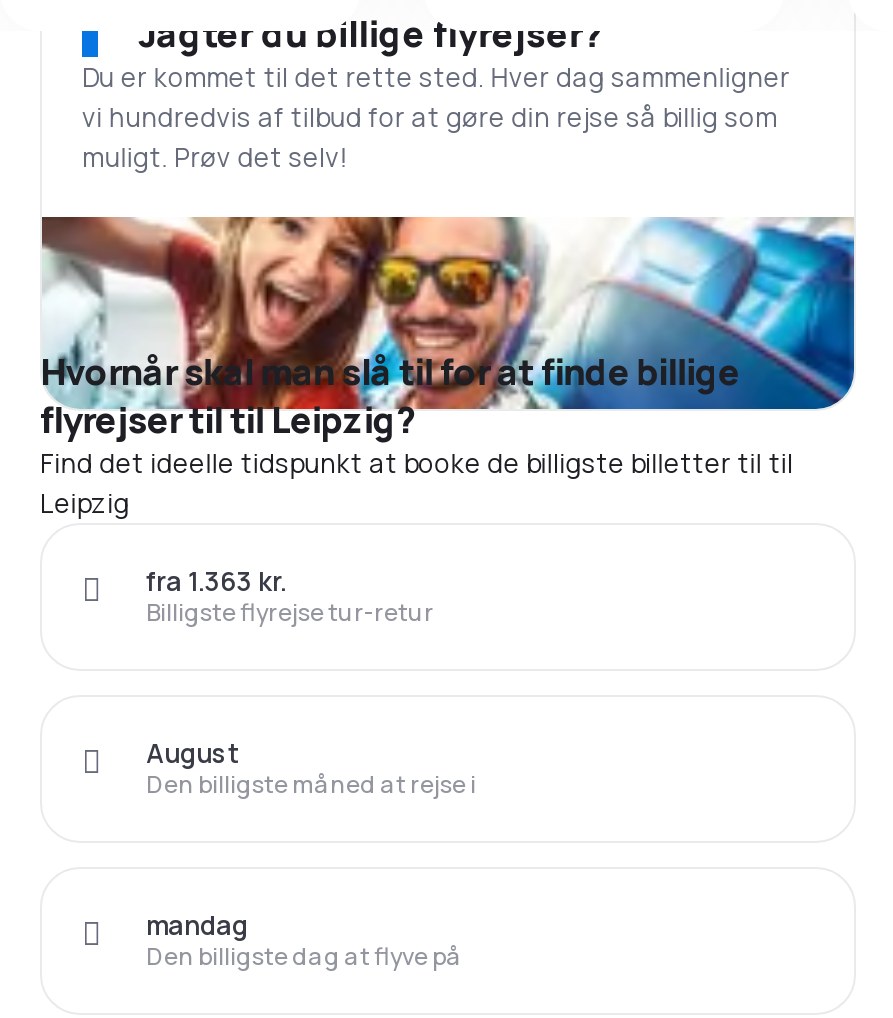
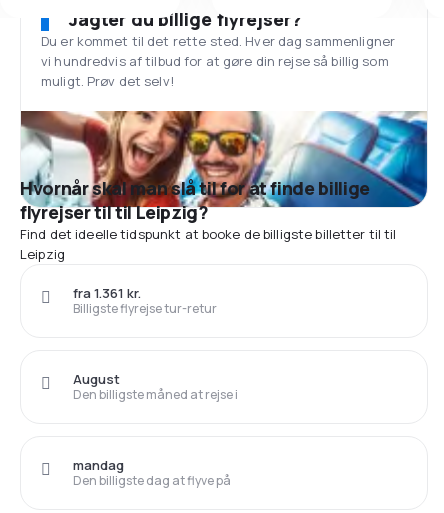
- fra 1.363 kr.
+ fra 1.361 kr.
